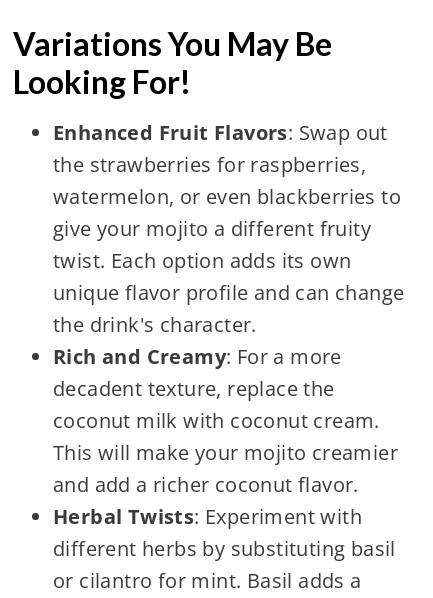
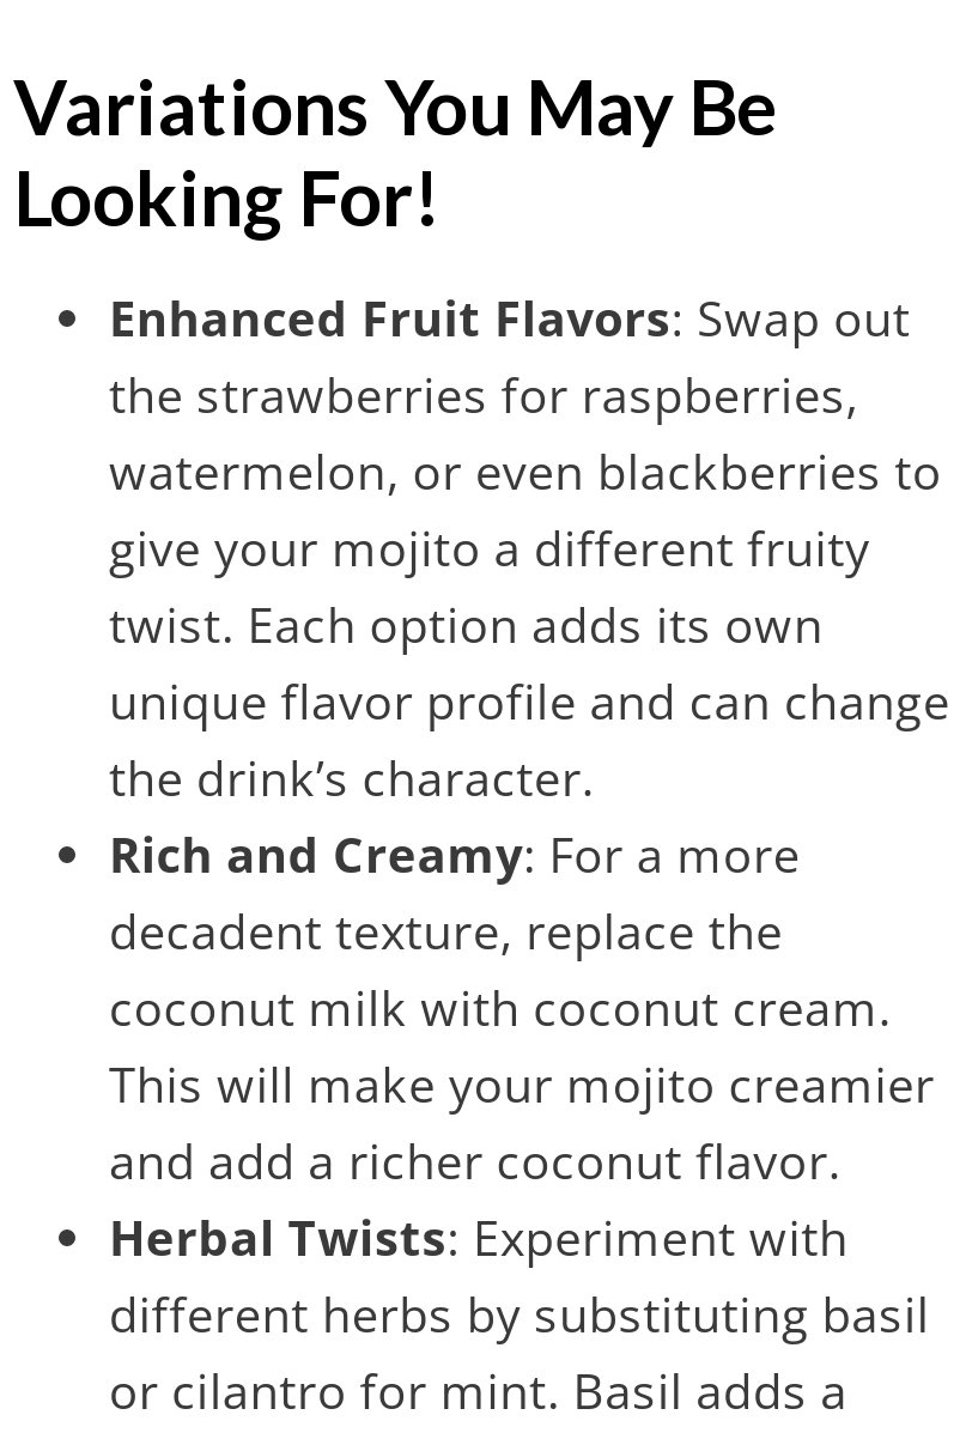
- the drink's character.
+ the drink’s character.
